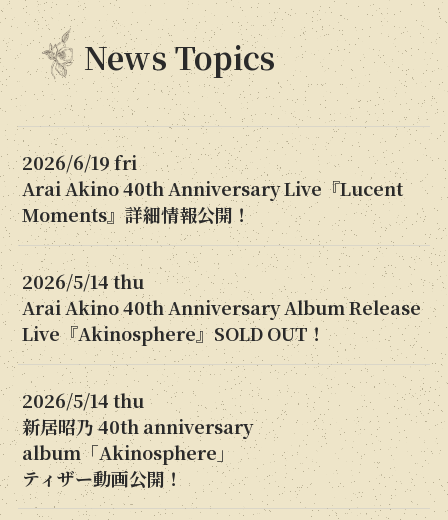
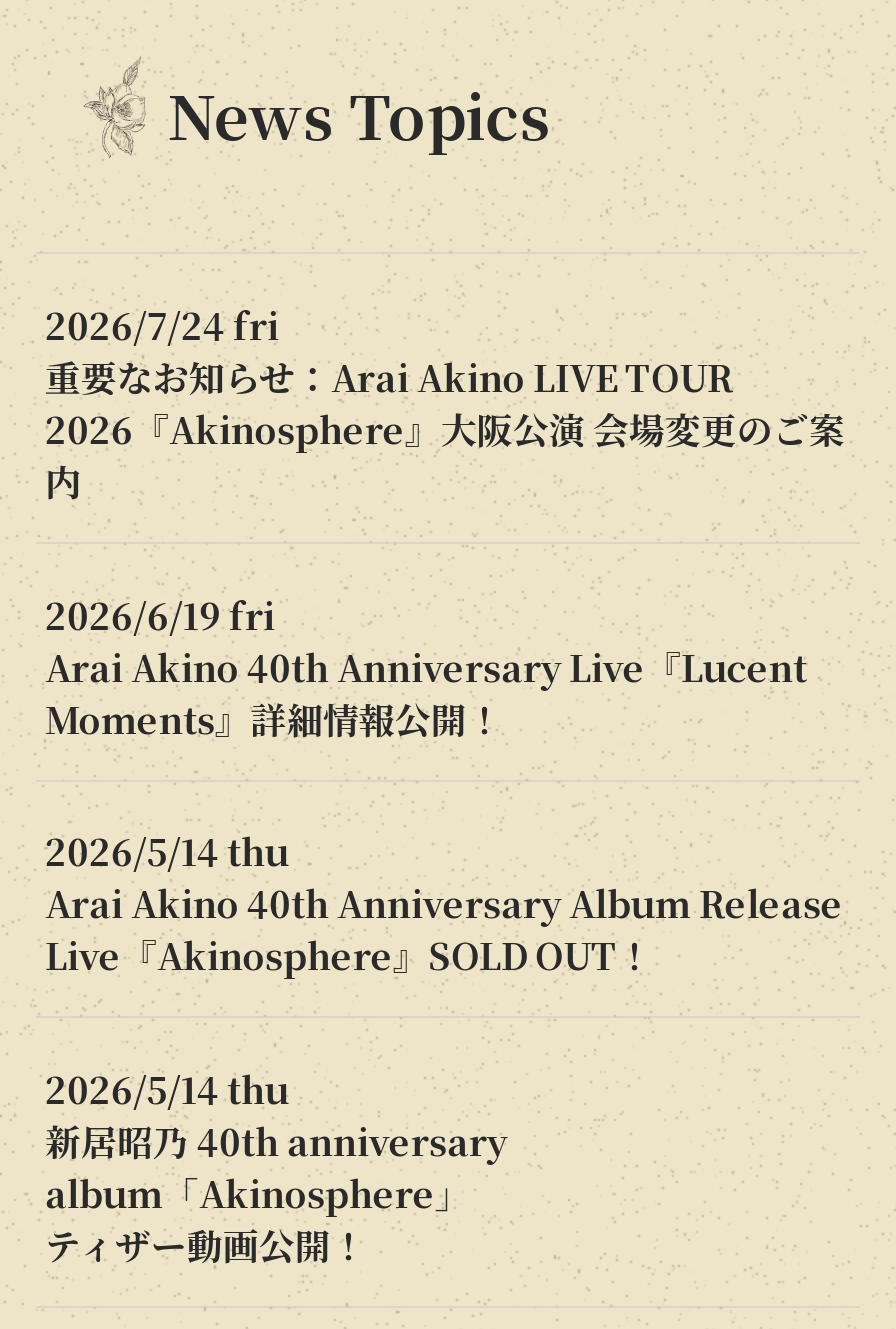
+ 2026/7/24 fri
+ 重要なお知らせ：Arai Akino LIVE TOUR
+ 2026『Akinosphere』大阪公演 会場変更のご案
+ 内
